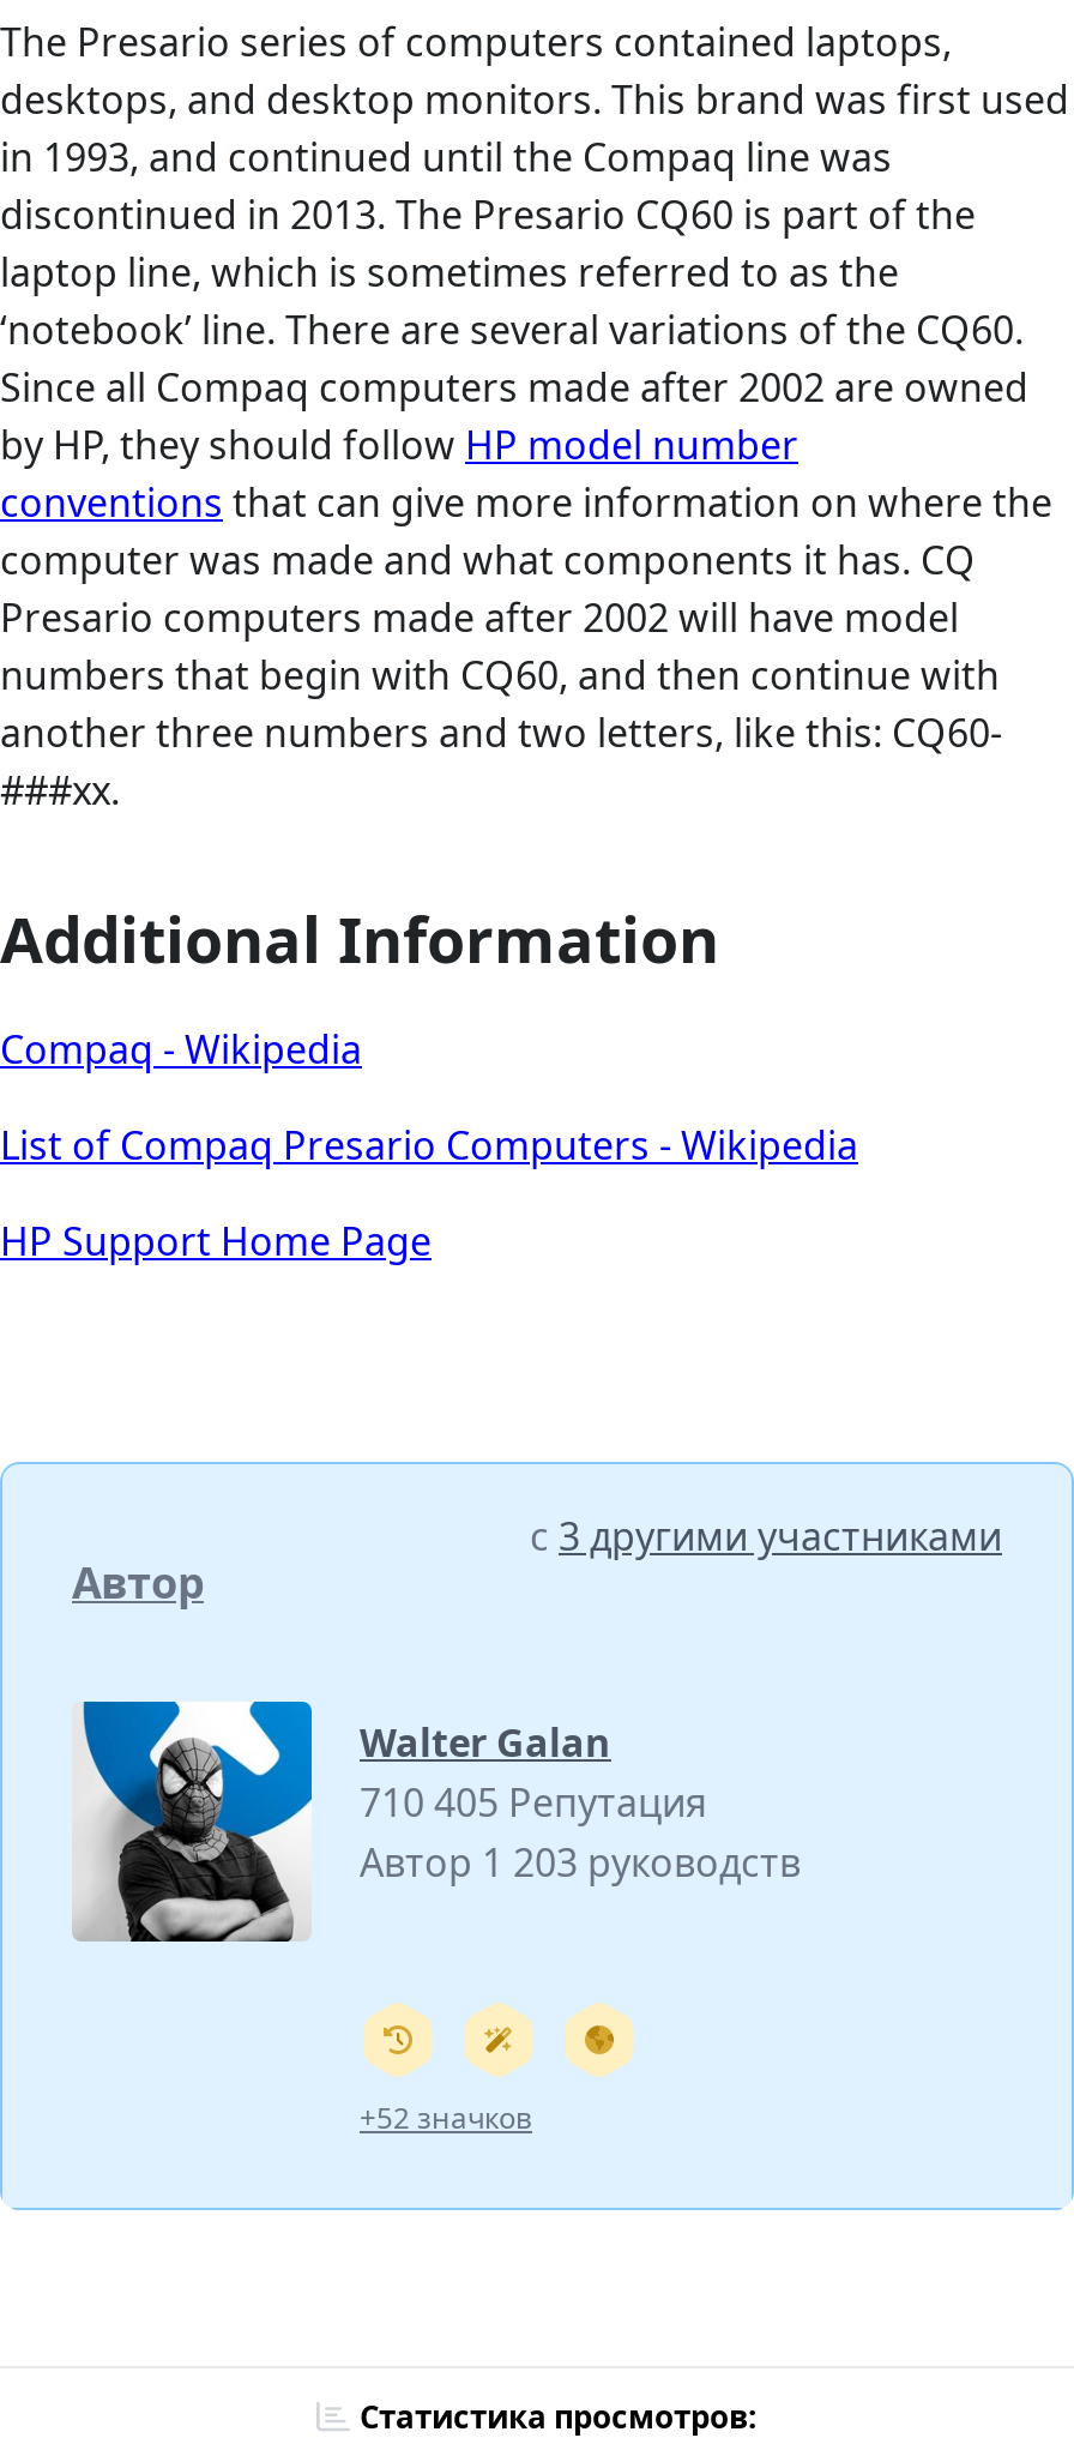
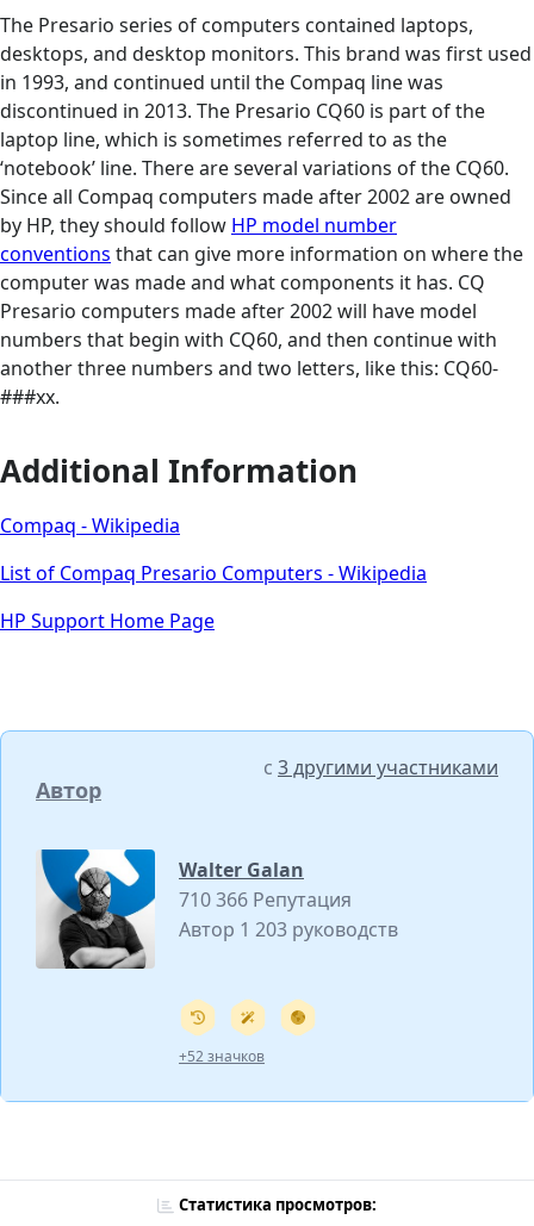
- 710 405 Репутация
+ 710 366 Репутация
